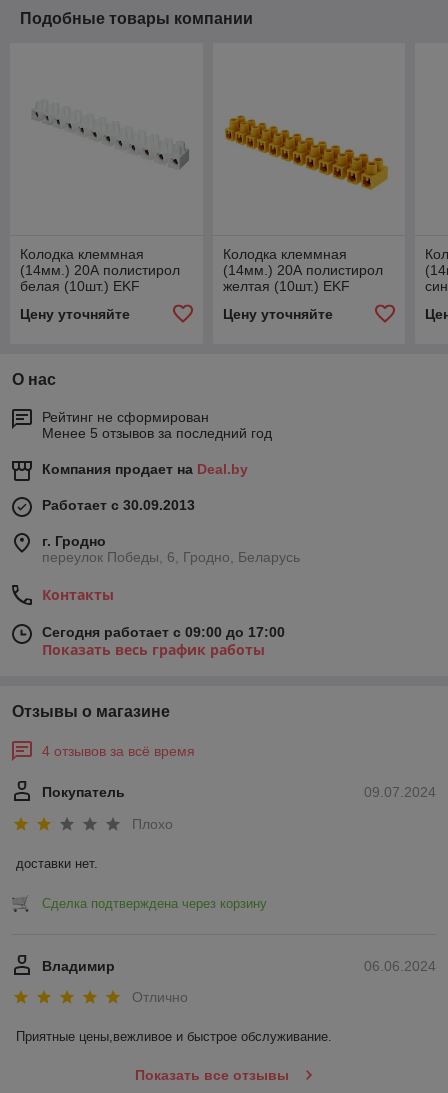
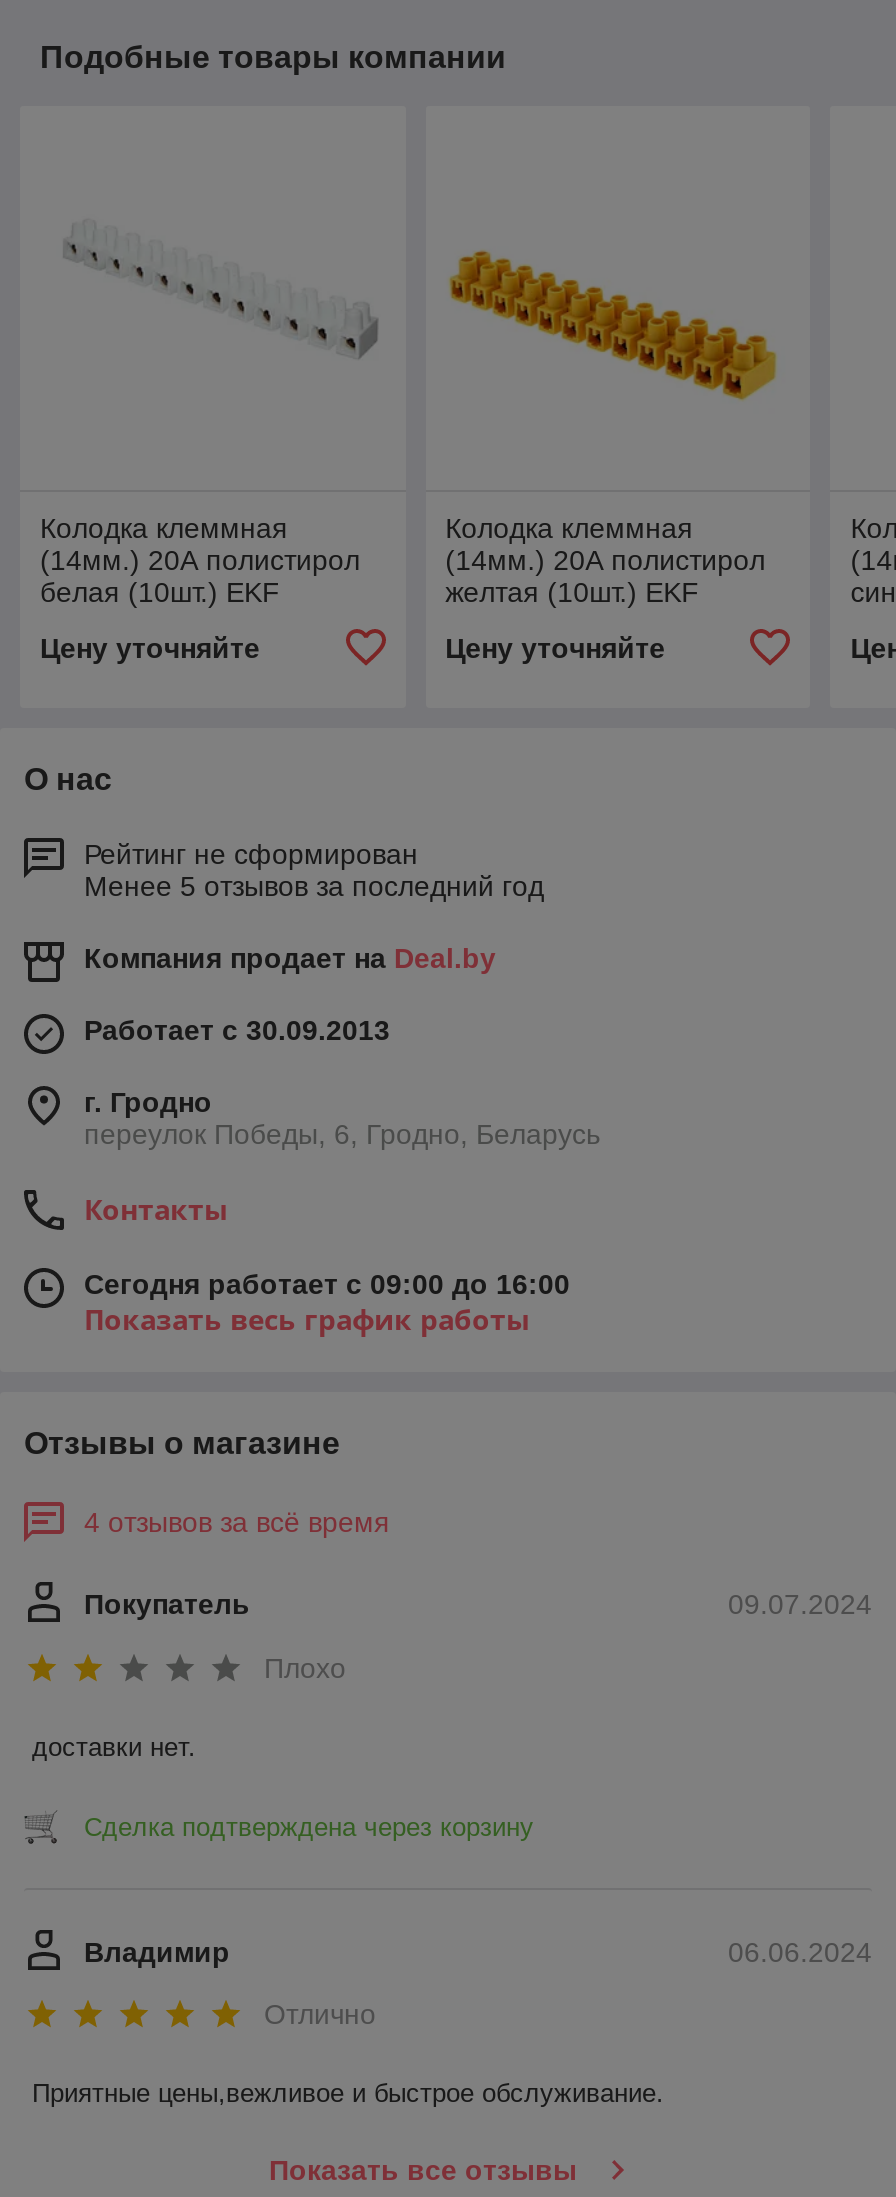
- Сегодня работает с 09:00 до 17:00
+ Сегодня работает с 09:00 до 16:00
